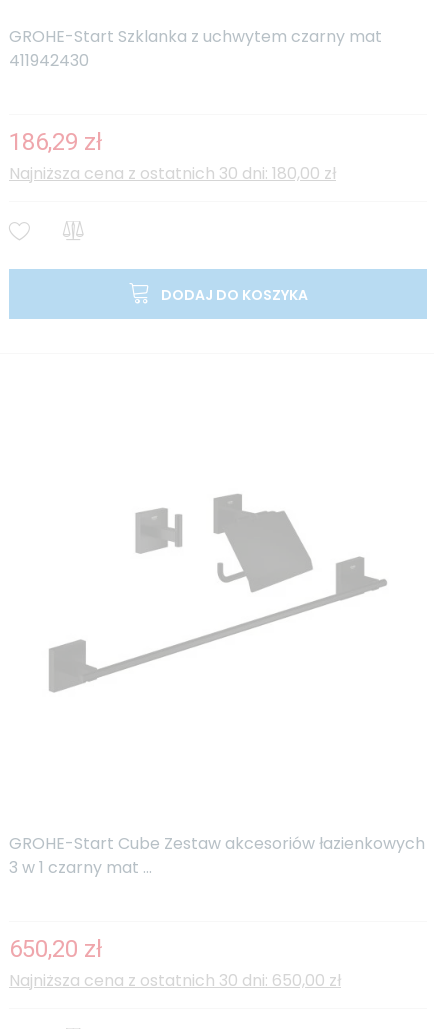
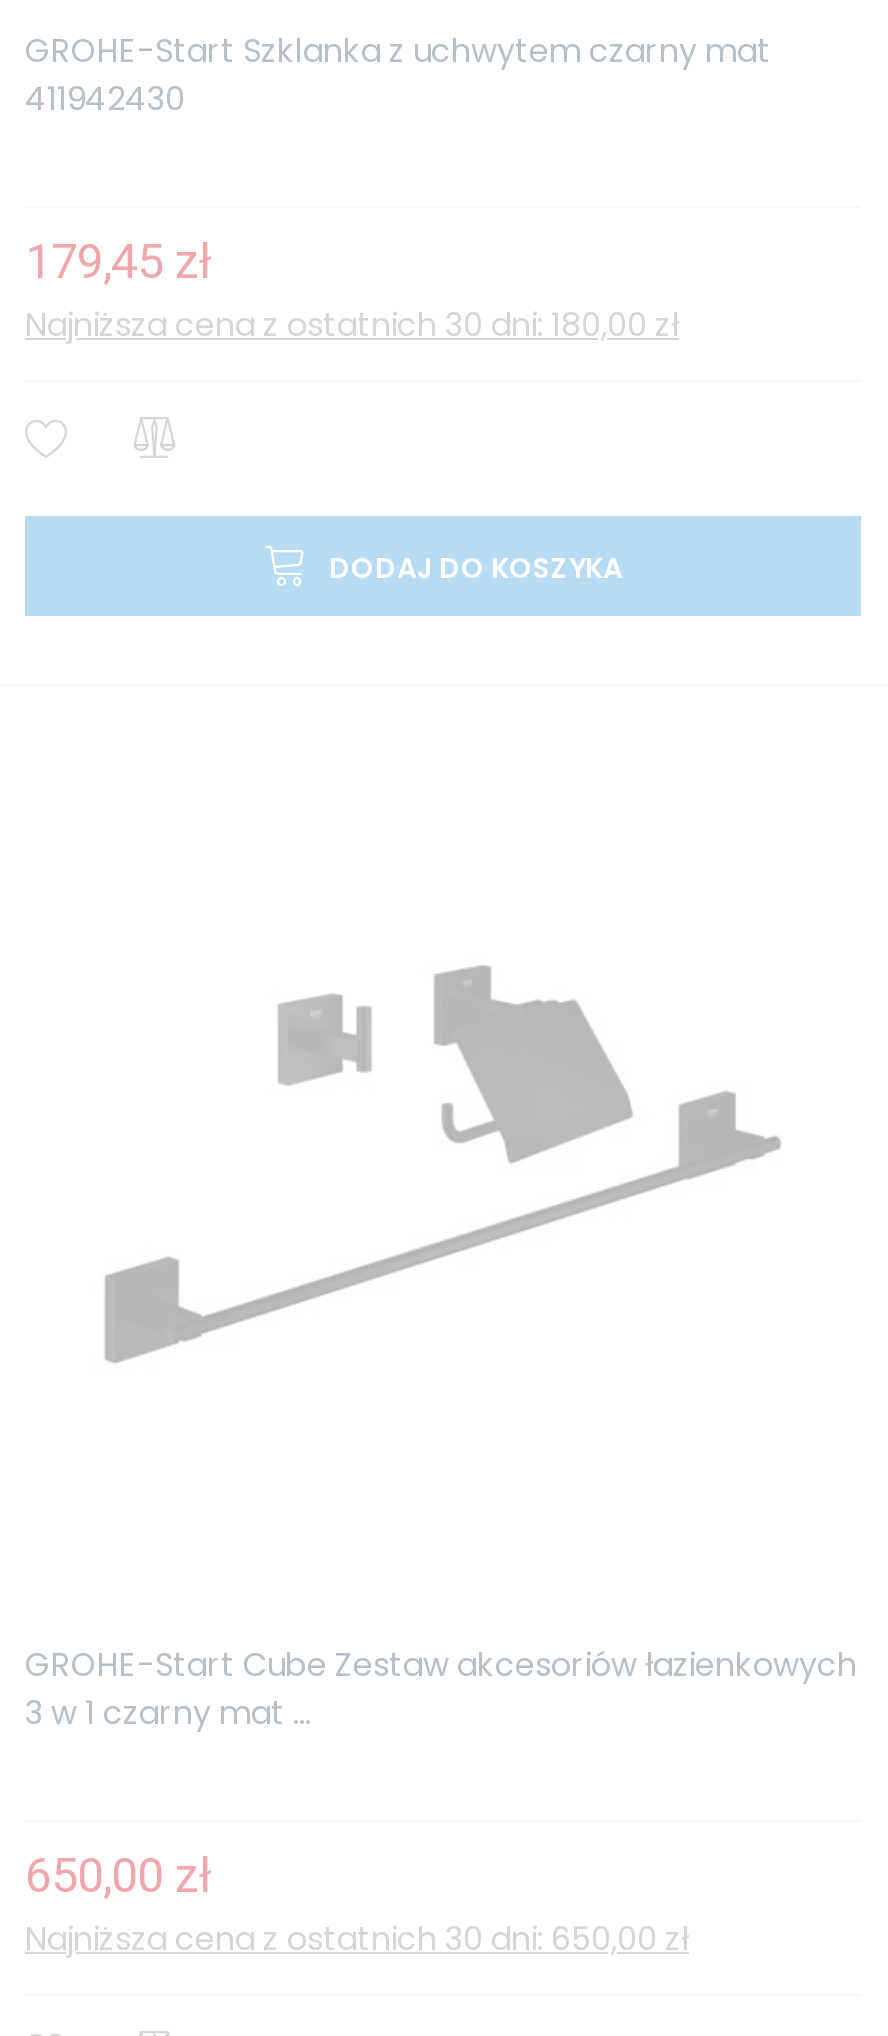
- 186,29 zł
+ 179,45 zł

- 650,20 zł
+ 650,00 zł
